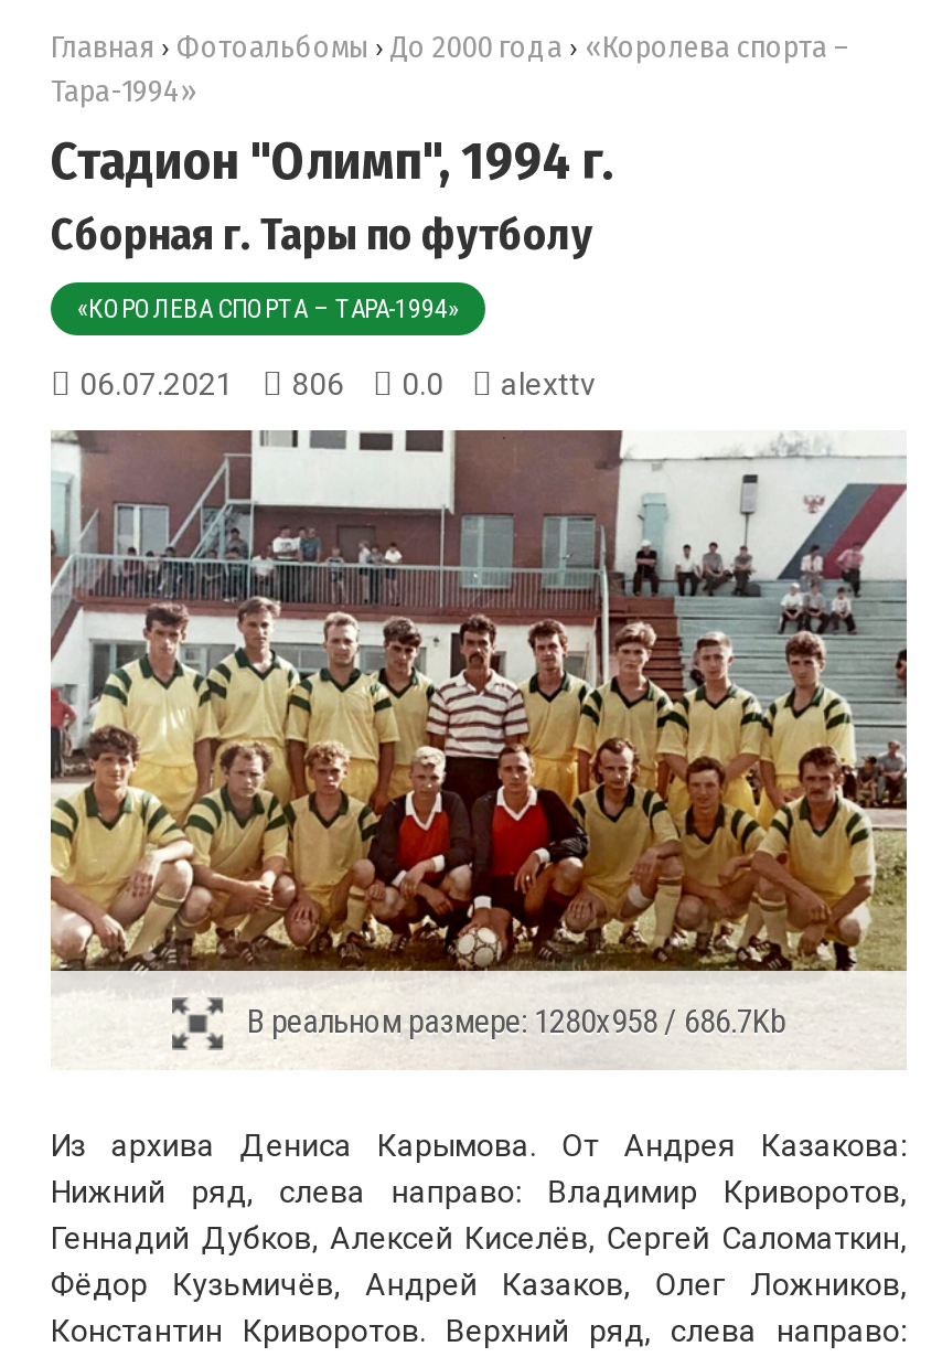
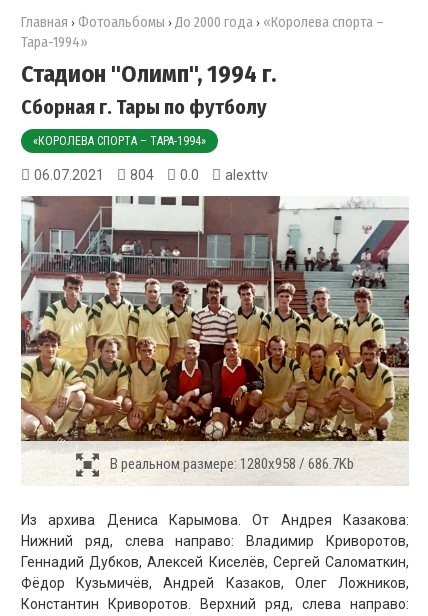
- 06.07.2021 806 0.0 alexttv
+ 06.07.2021 804 0.0 alexttv
